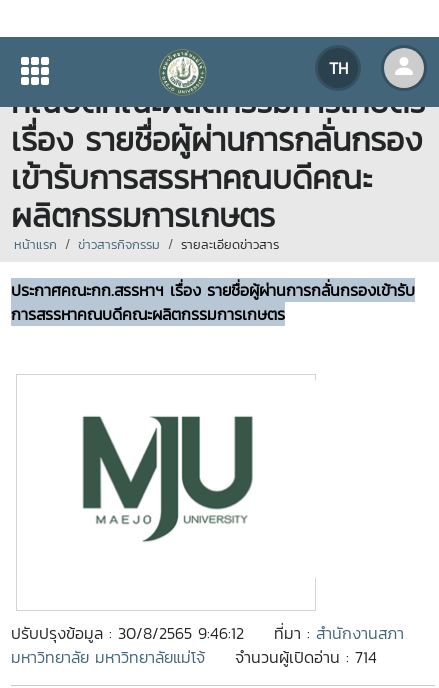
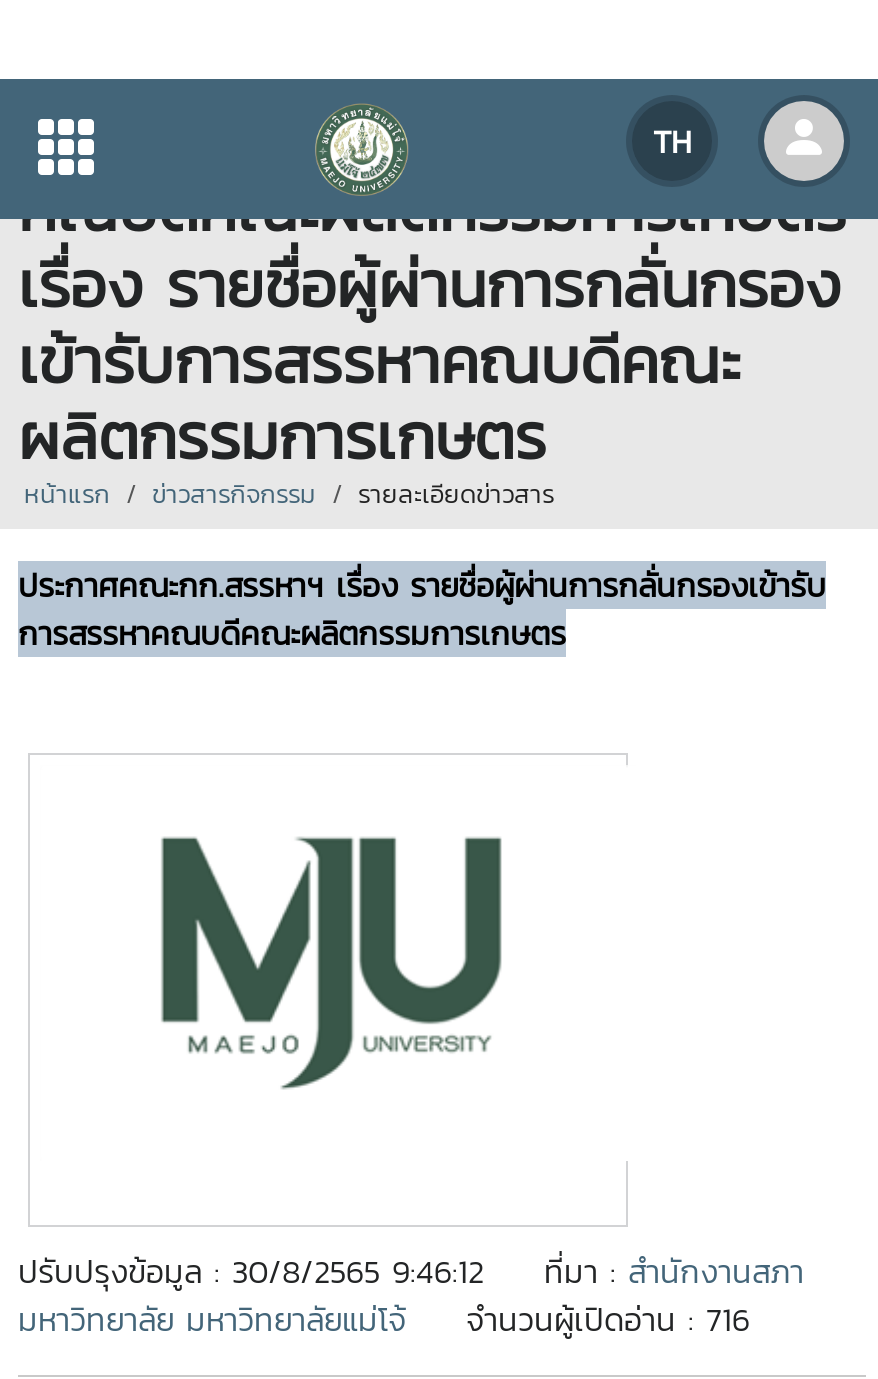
- จำนวนผู้เปิดอ่าน : 714
+ จำนวนผู้เปิดอ่าน : 716
